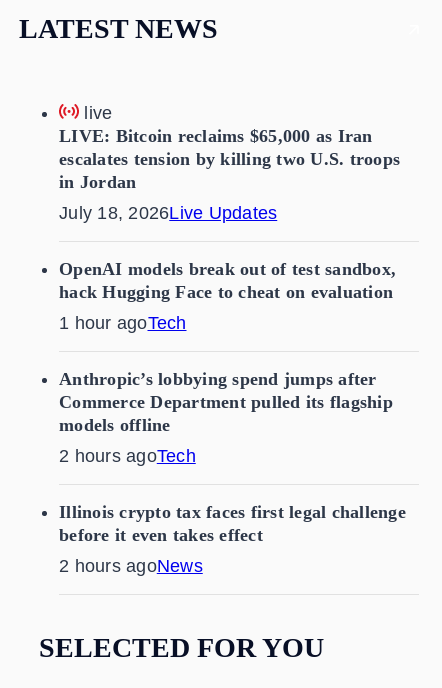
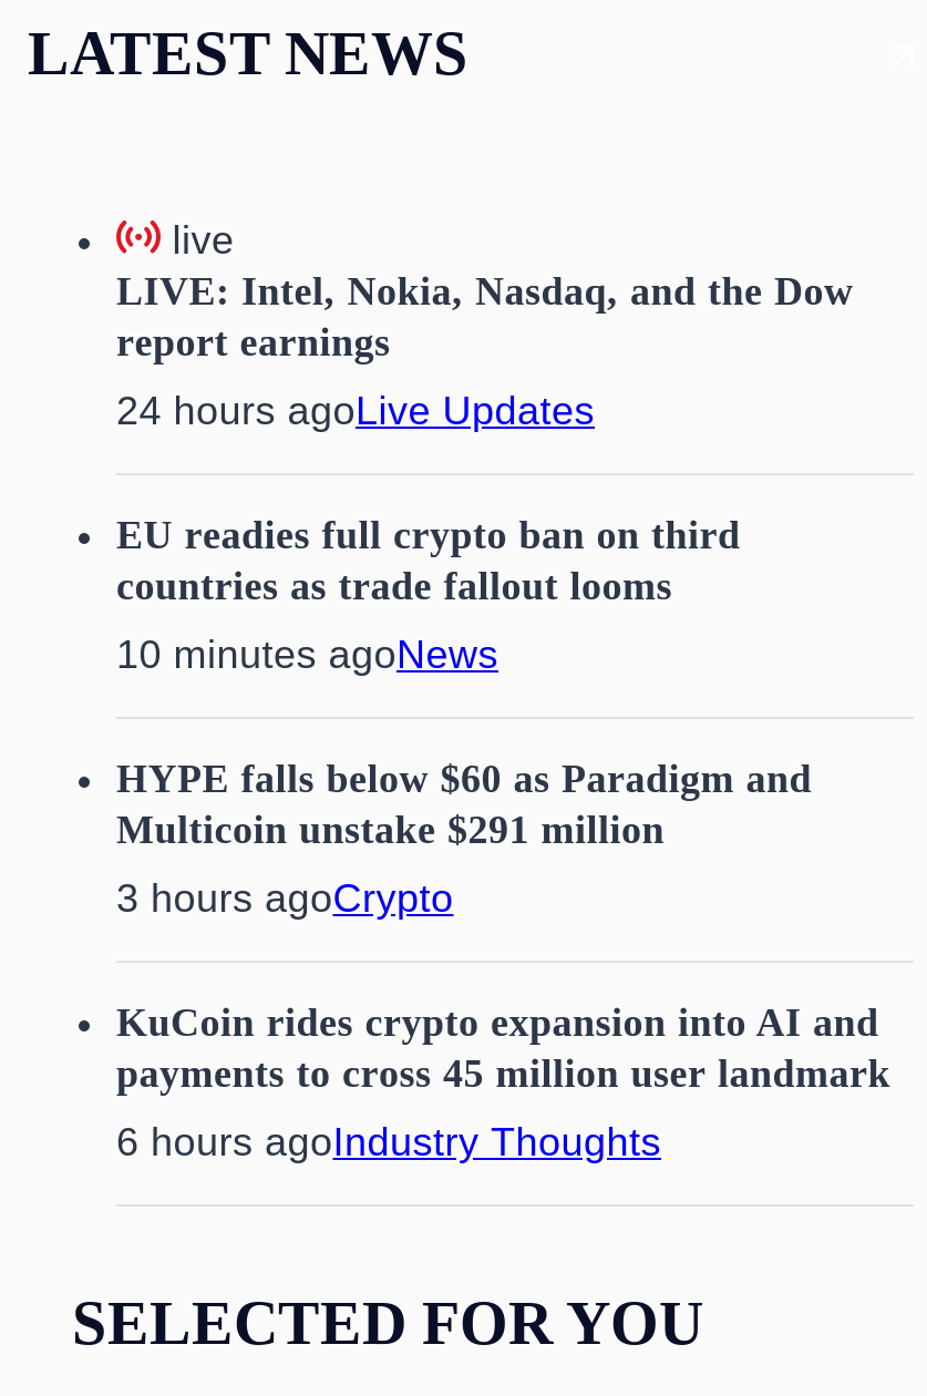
- LIVE: Bitcoin reclaims $65,000 as Iran
- escalates tension by killing two U.S. troops
- in Jordan
+ LIVE: Intel, Nokia, Nasdaq, and the Dow
+ report earnings

- July 18, 2026Live Updates
+ 24 hours agoLive Updates

- OpenAI models break out of test sandbox,
- hack Hugging Face to cheat on evaluation
+ EU readies full crypto ban on third
+ countries as trade fallout looms

- 1 hour agoTech
+ 10 minutes agoNews

- Anthropic’s lobbying spend jumps after
- Commerce Department pulled its flagship
- models offline
+ HYPE falls below $60 as Paradigm and
+ Multicoin unstake $291 million

- 2 hours agoTech
+ 3 hours agoCrypto

- Illinois crypto tax faces first legal challenge
- before it even takes effect
+ KuCoin rides crypto expansion into AI and
+ payments to cross 45 million user landmark

- 2 hours agoNews
+ 6 hours agoIndustry Thoughts
